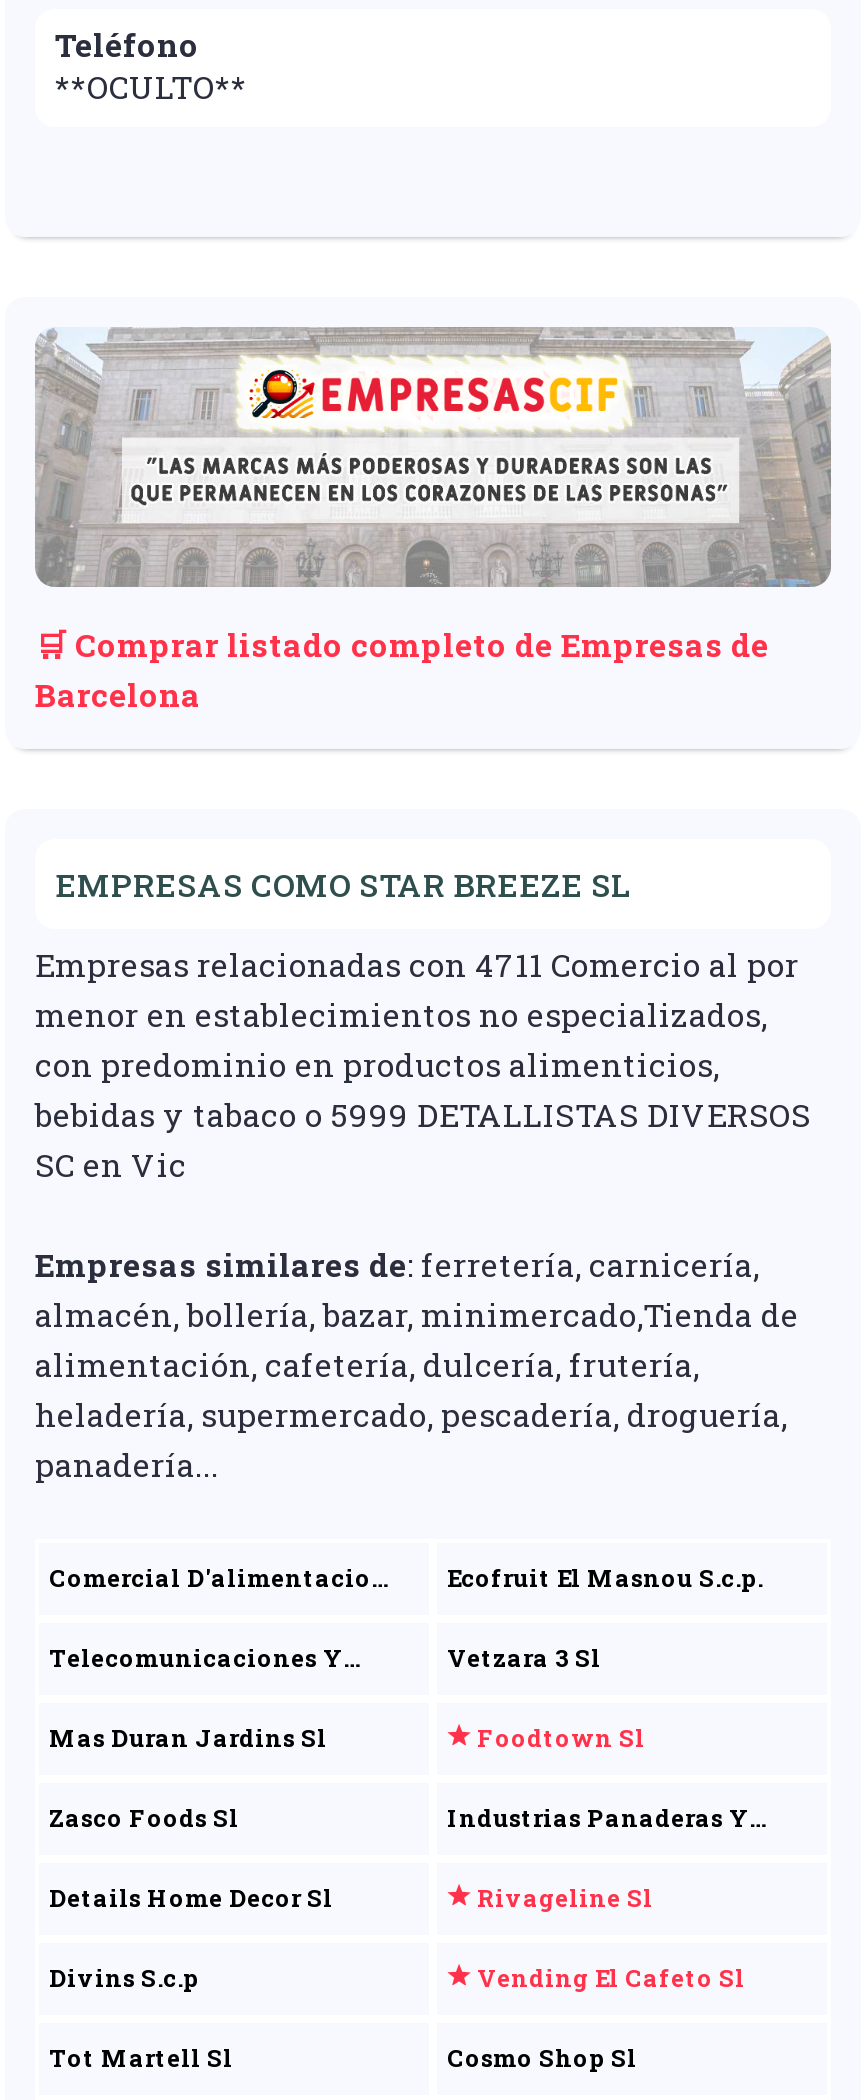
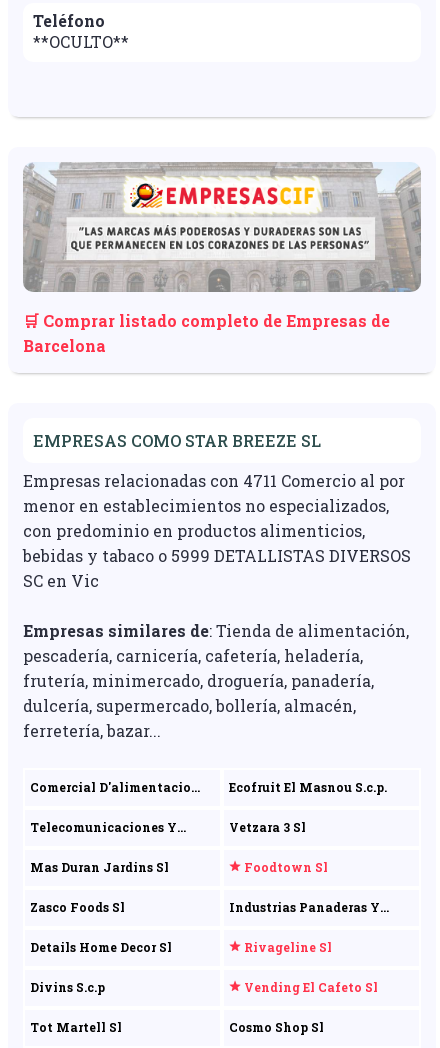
- Empresas similares de: ferretería, carnicería,
- almacén, bollería, bazar, minimercado,Tienda de
- alimentación, cafetería, dulcería, frutería,
- heladería, supermercado, pescadería, droguería,
- panadería...
+ Empresas similares de: Tienda de alimentación,
+ pescadería, carnicería, cafetería, heladería,
+ frutería, minimercado, droguería, panadería,
+ dulcería, supermercado, bollería, almacén,
+ ferretería, bazar...
